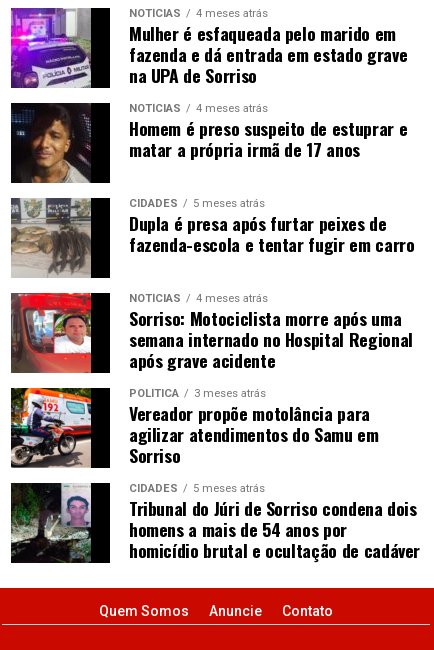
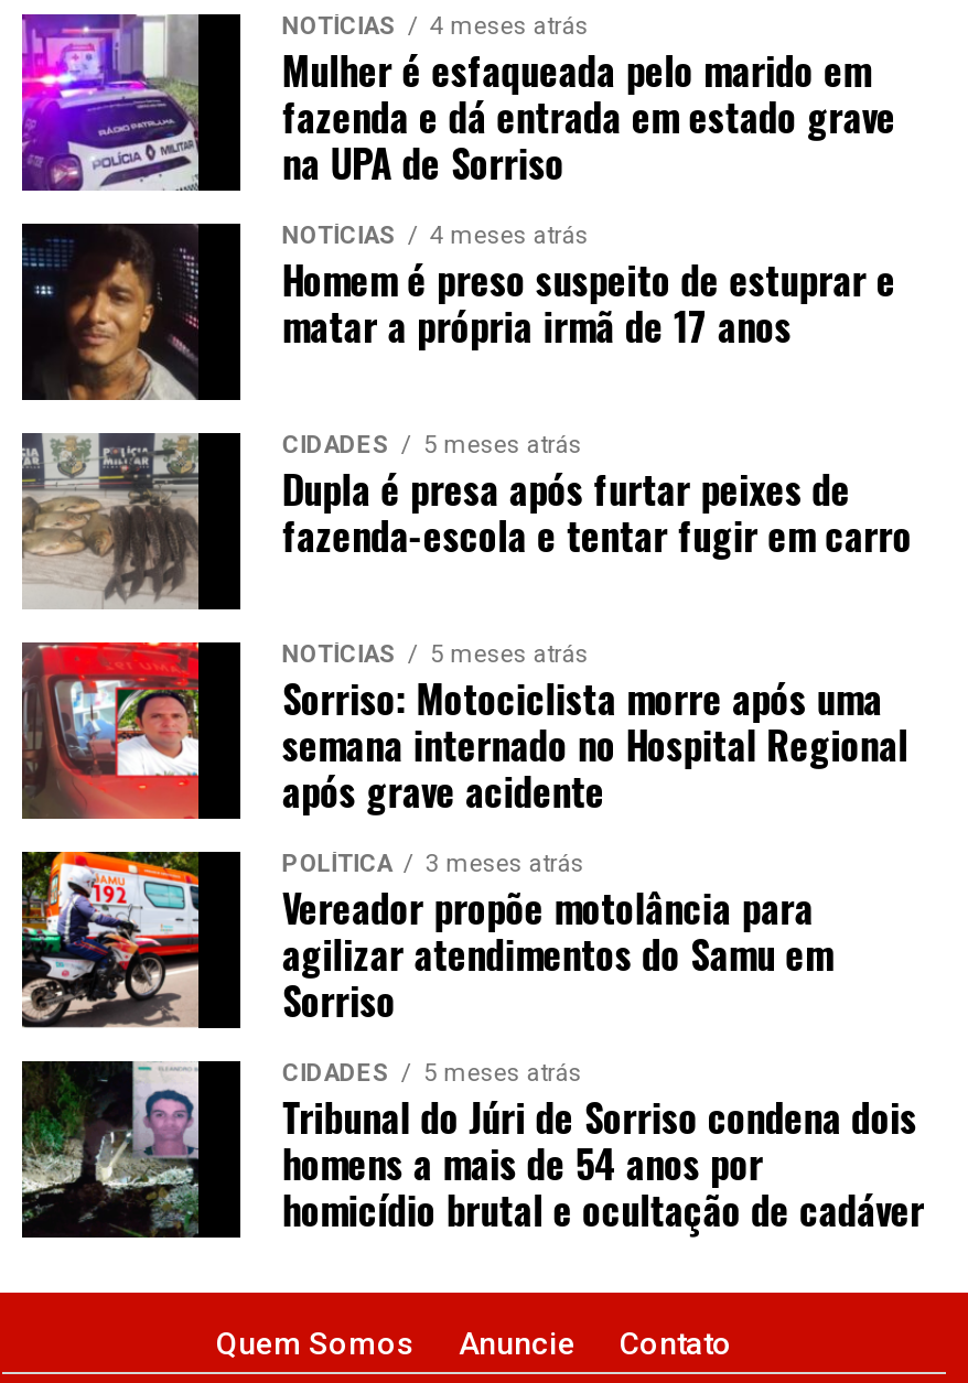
- NOTÍCIAS 4 meses atrás
+ NOTÍCIAS 5 meses atrás
